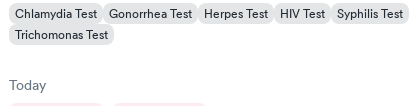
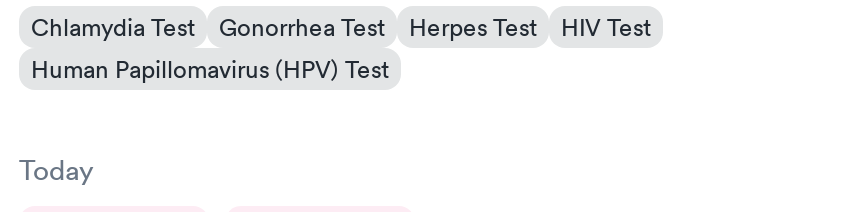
- Syphilis Test
- Trichomonas Test
+ Human Papillomavirus (HPV) Test
